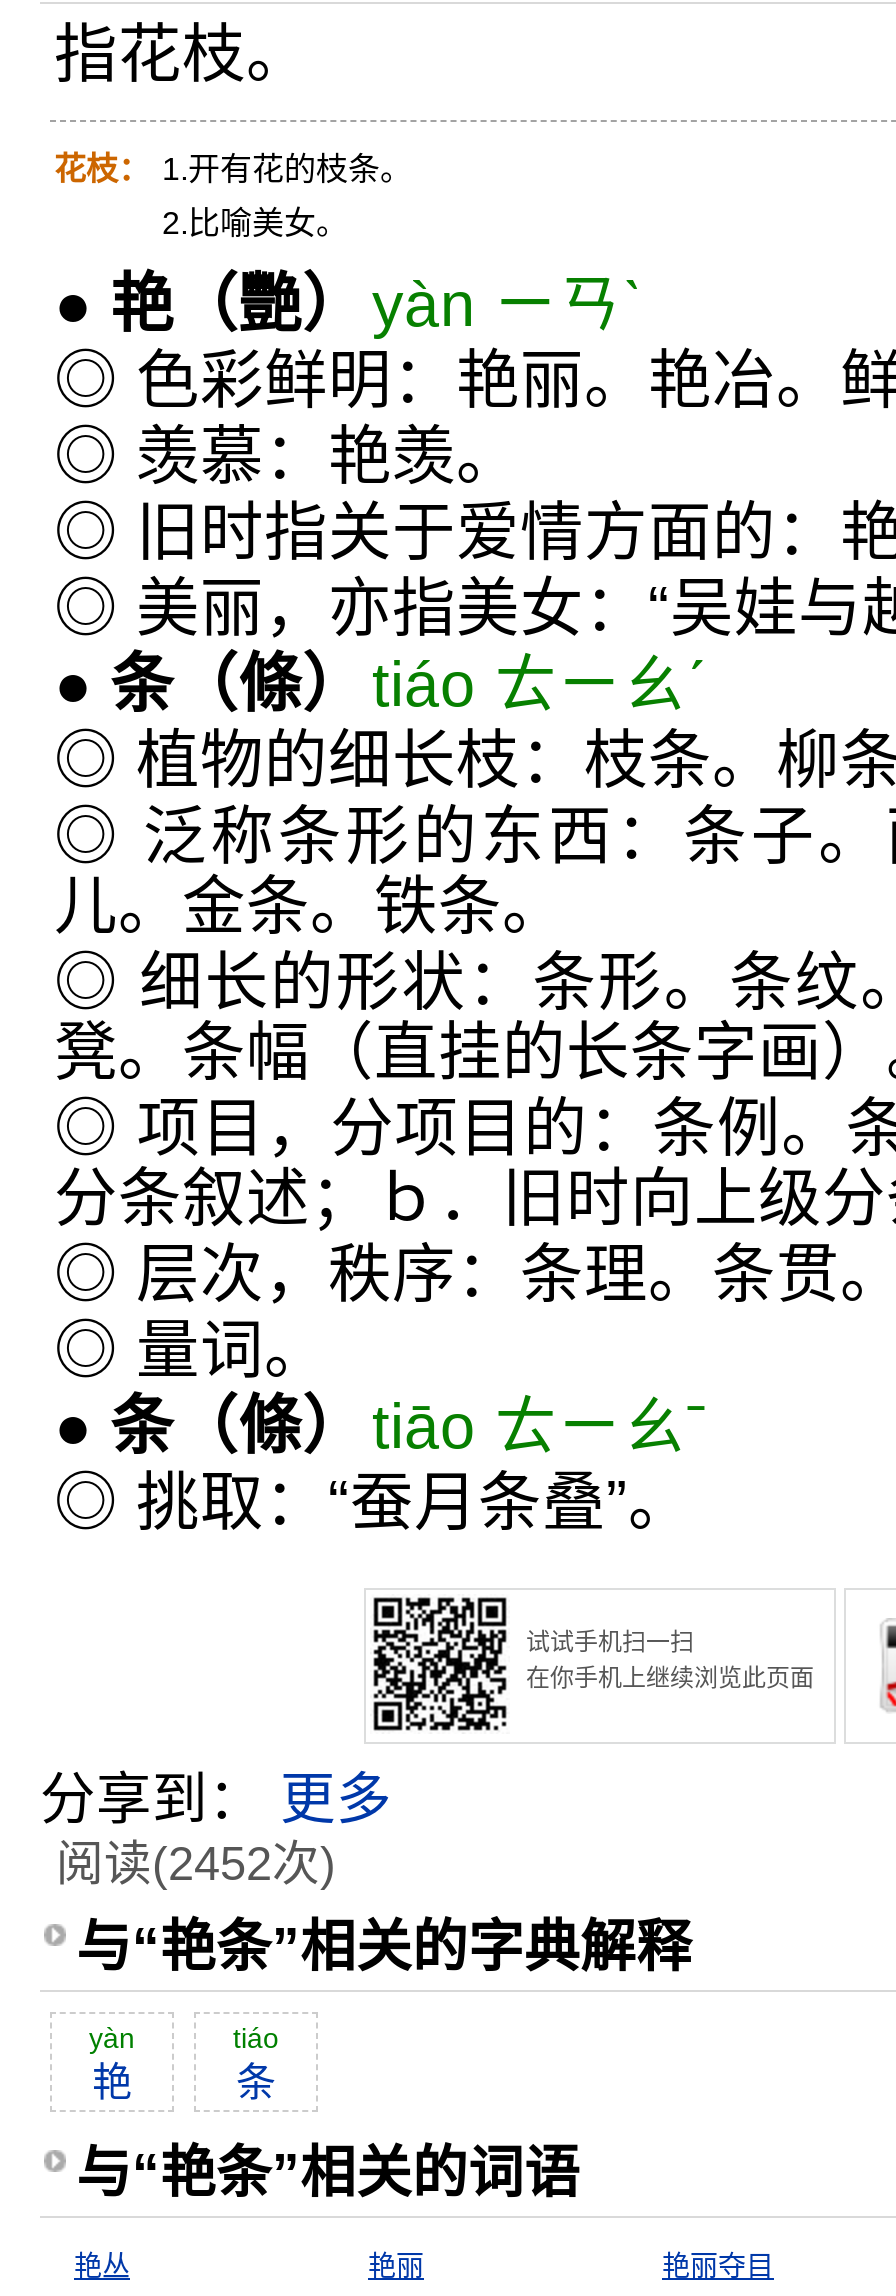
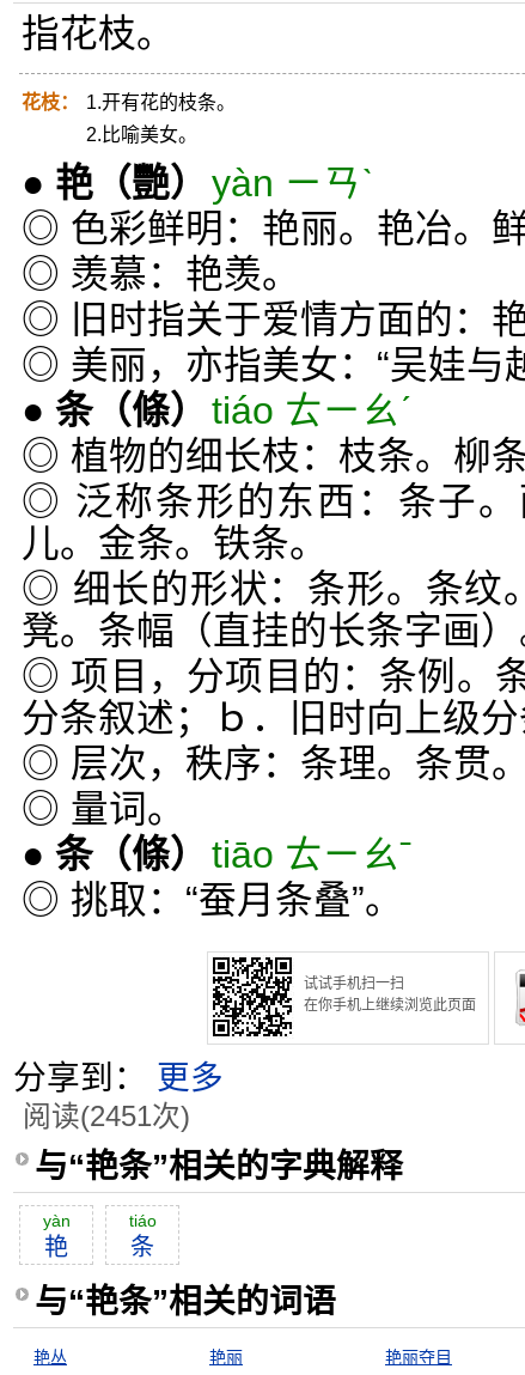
- 阅读(2452次)
+ 阅读(2451次)
